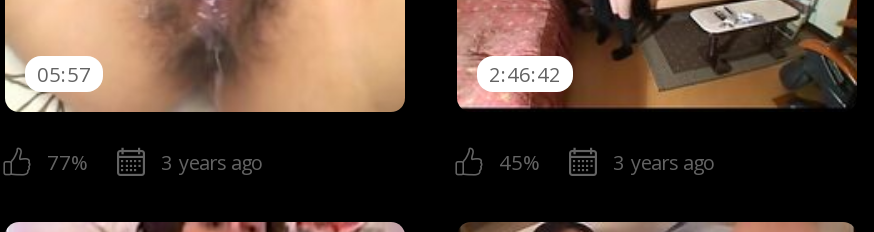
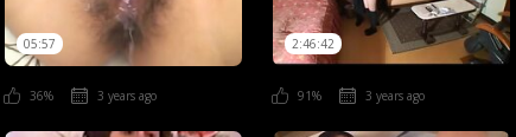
- 77%
+ 36%

- 45%
+ 91%
